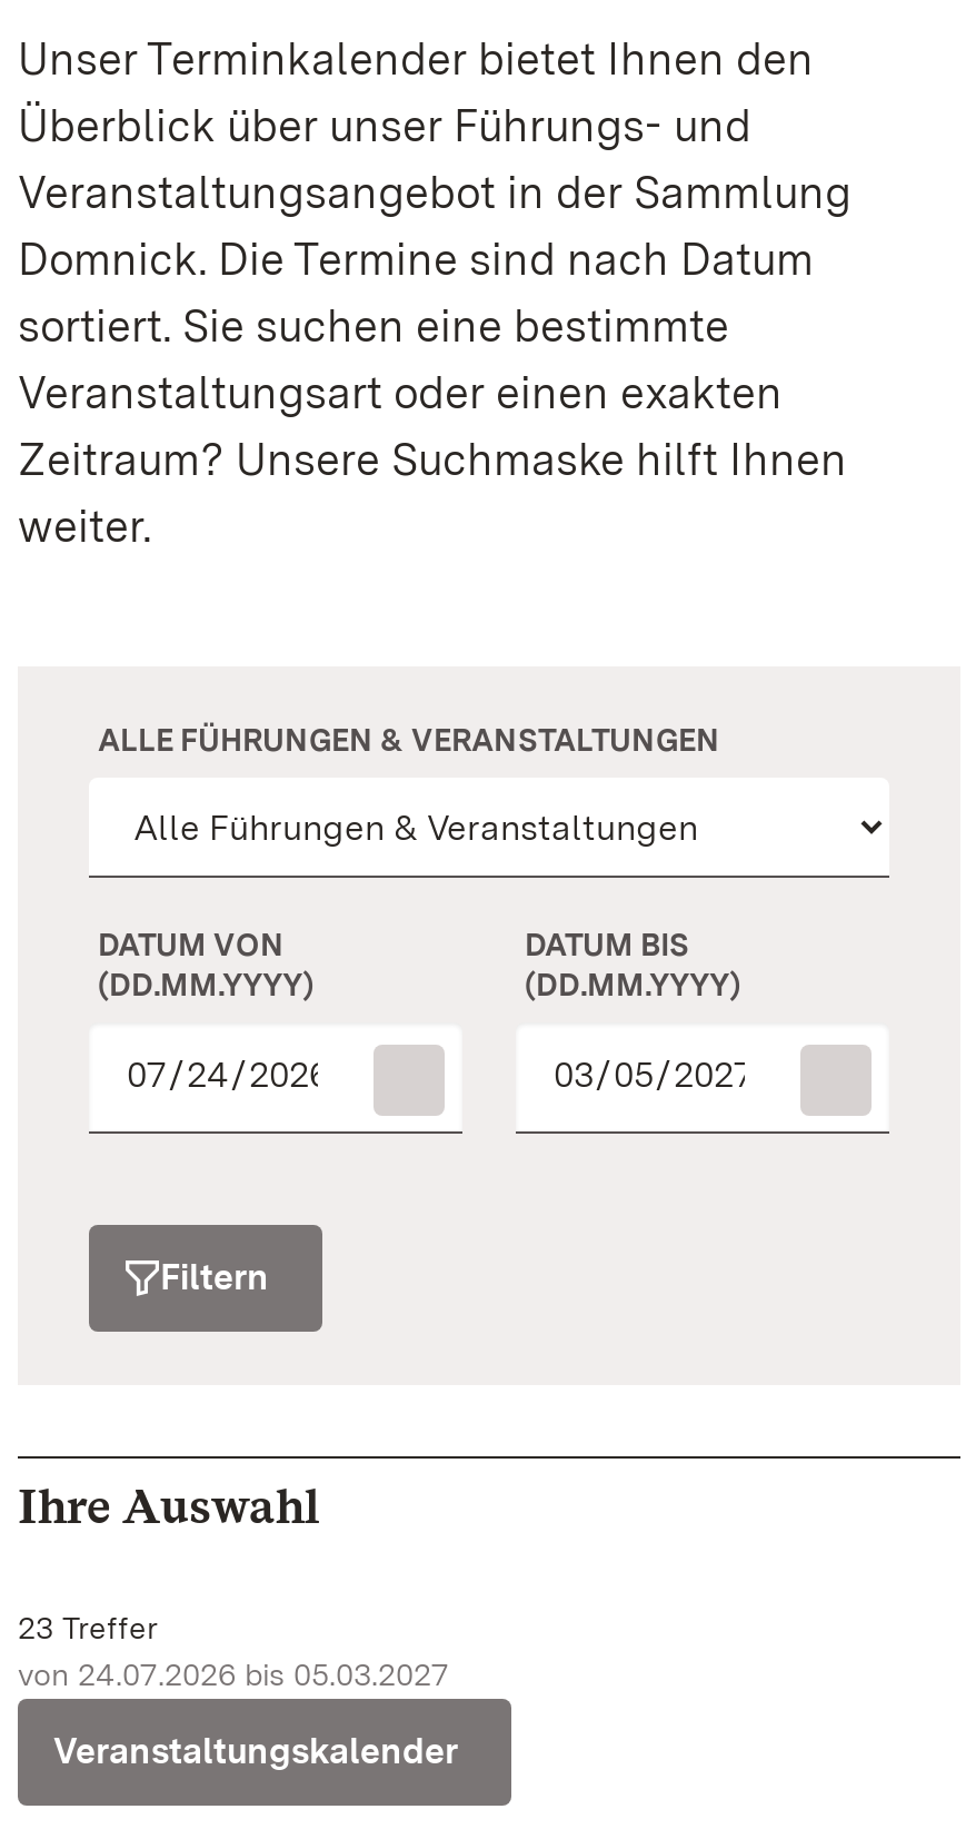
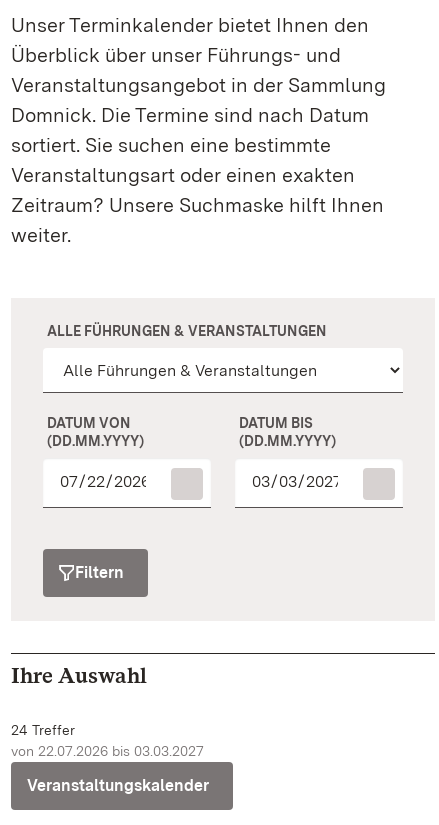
- 23 Treffer
+ 24 Treffer

- von 24.07.2026 bis 05.03.2027
+ von 22.07.2026 bis 03.03.2027
